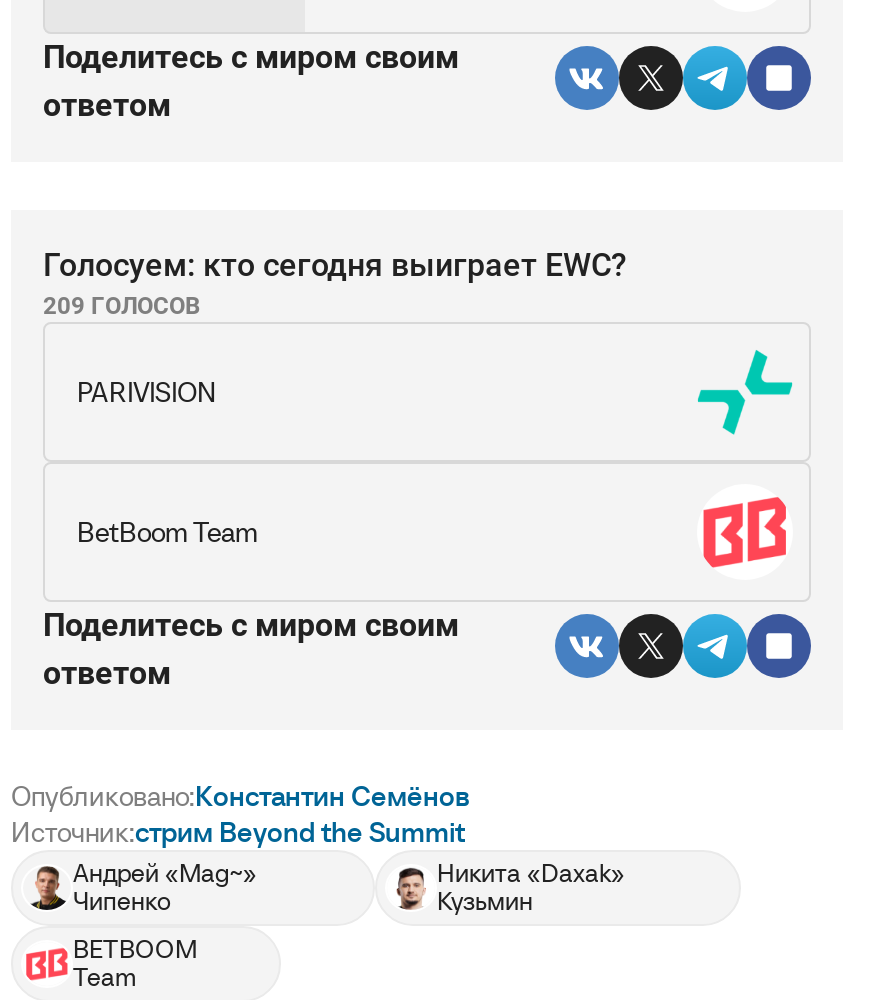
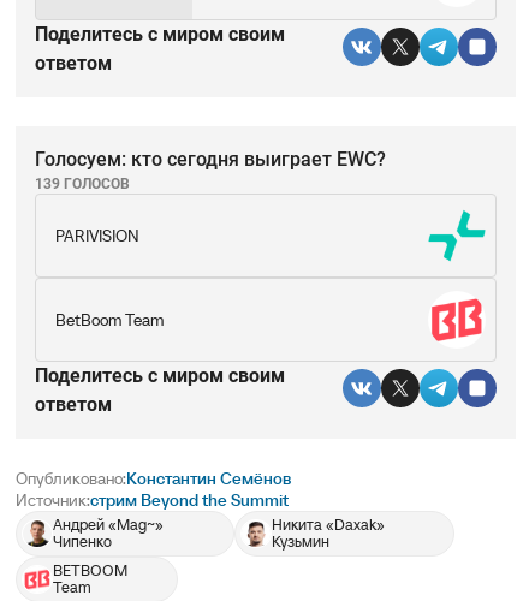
- 209 ГОЛОСОВ
+ 139 ГОЛОСОВ
